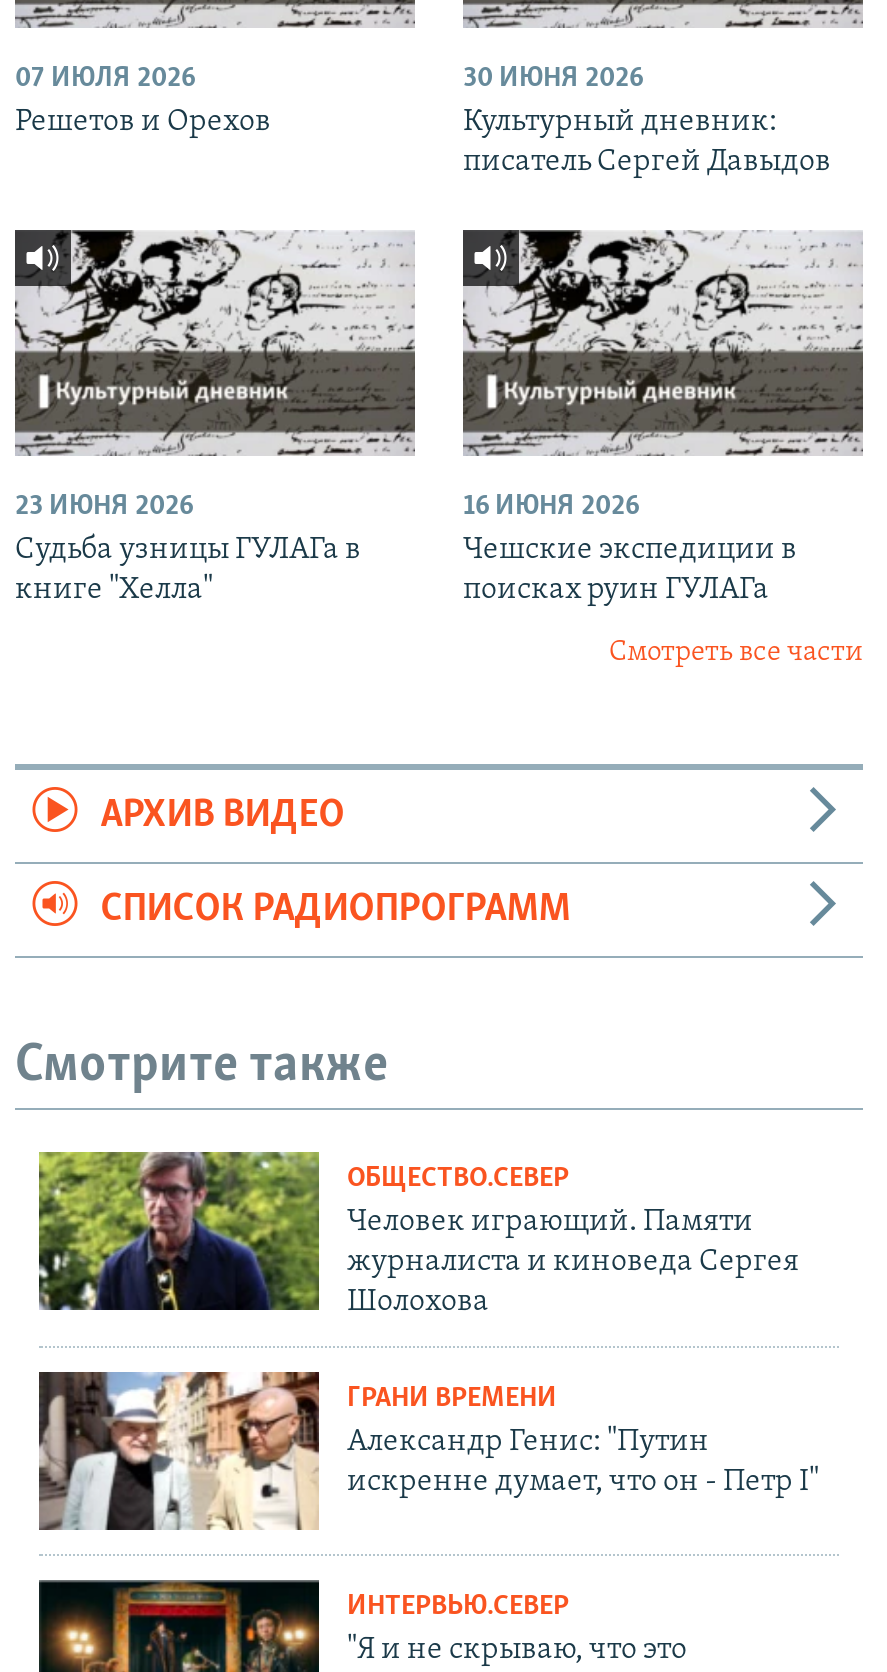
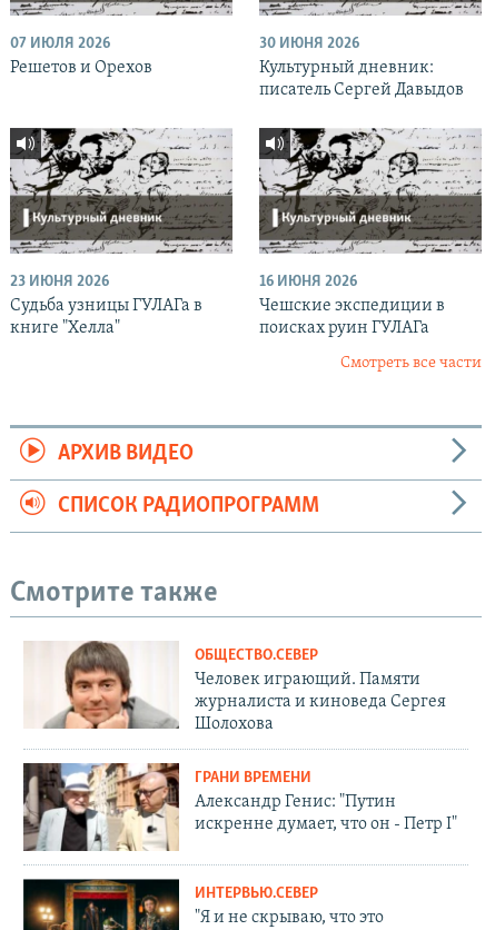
- [image]
+ [image]
